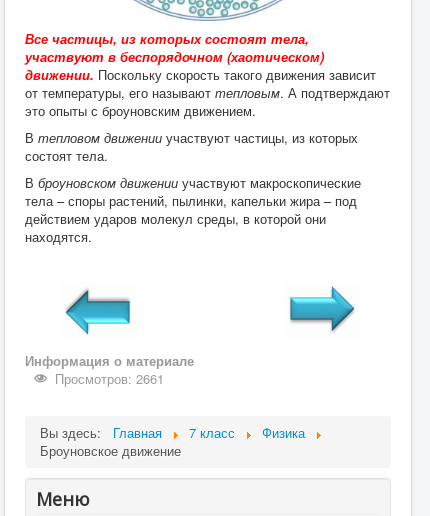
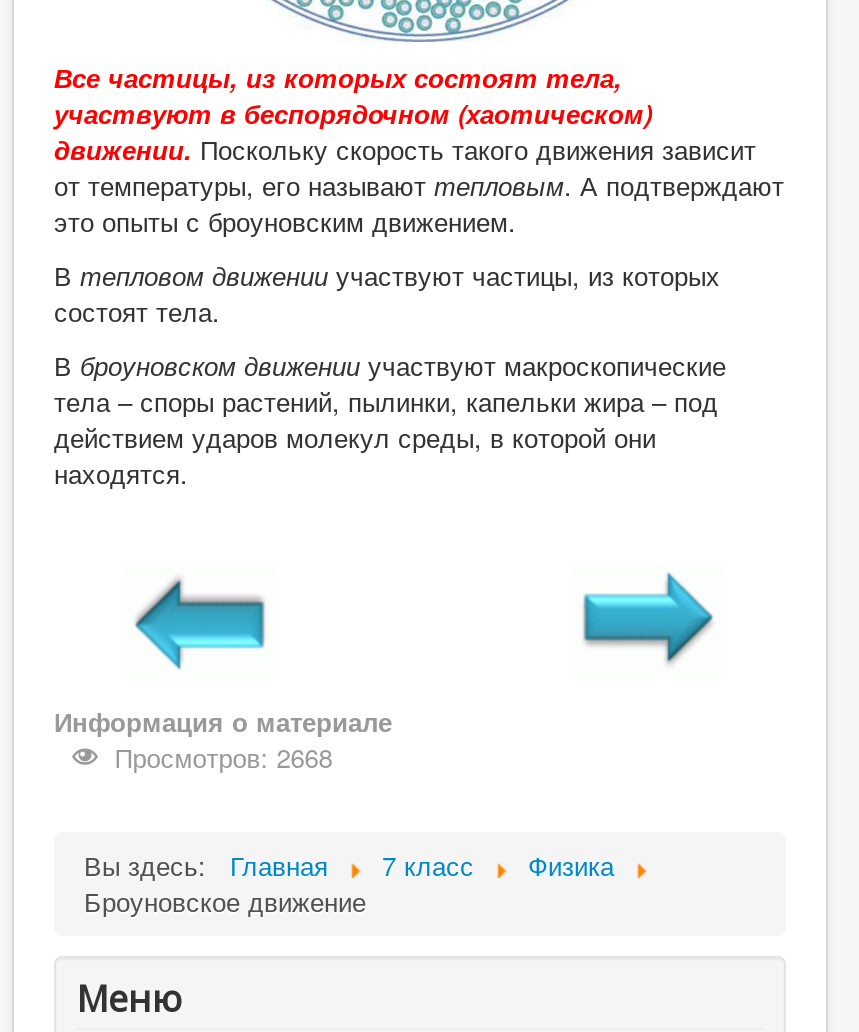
- Просмотров: 2661
+ Просмотров: 2668
